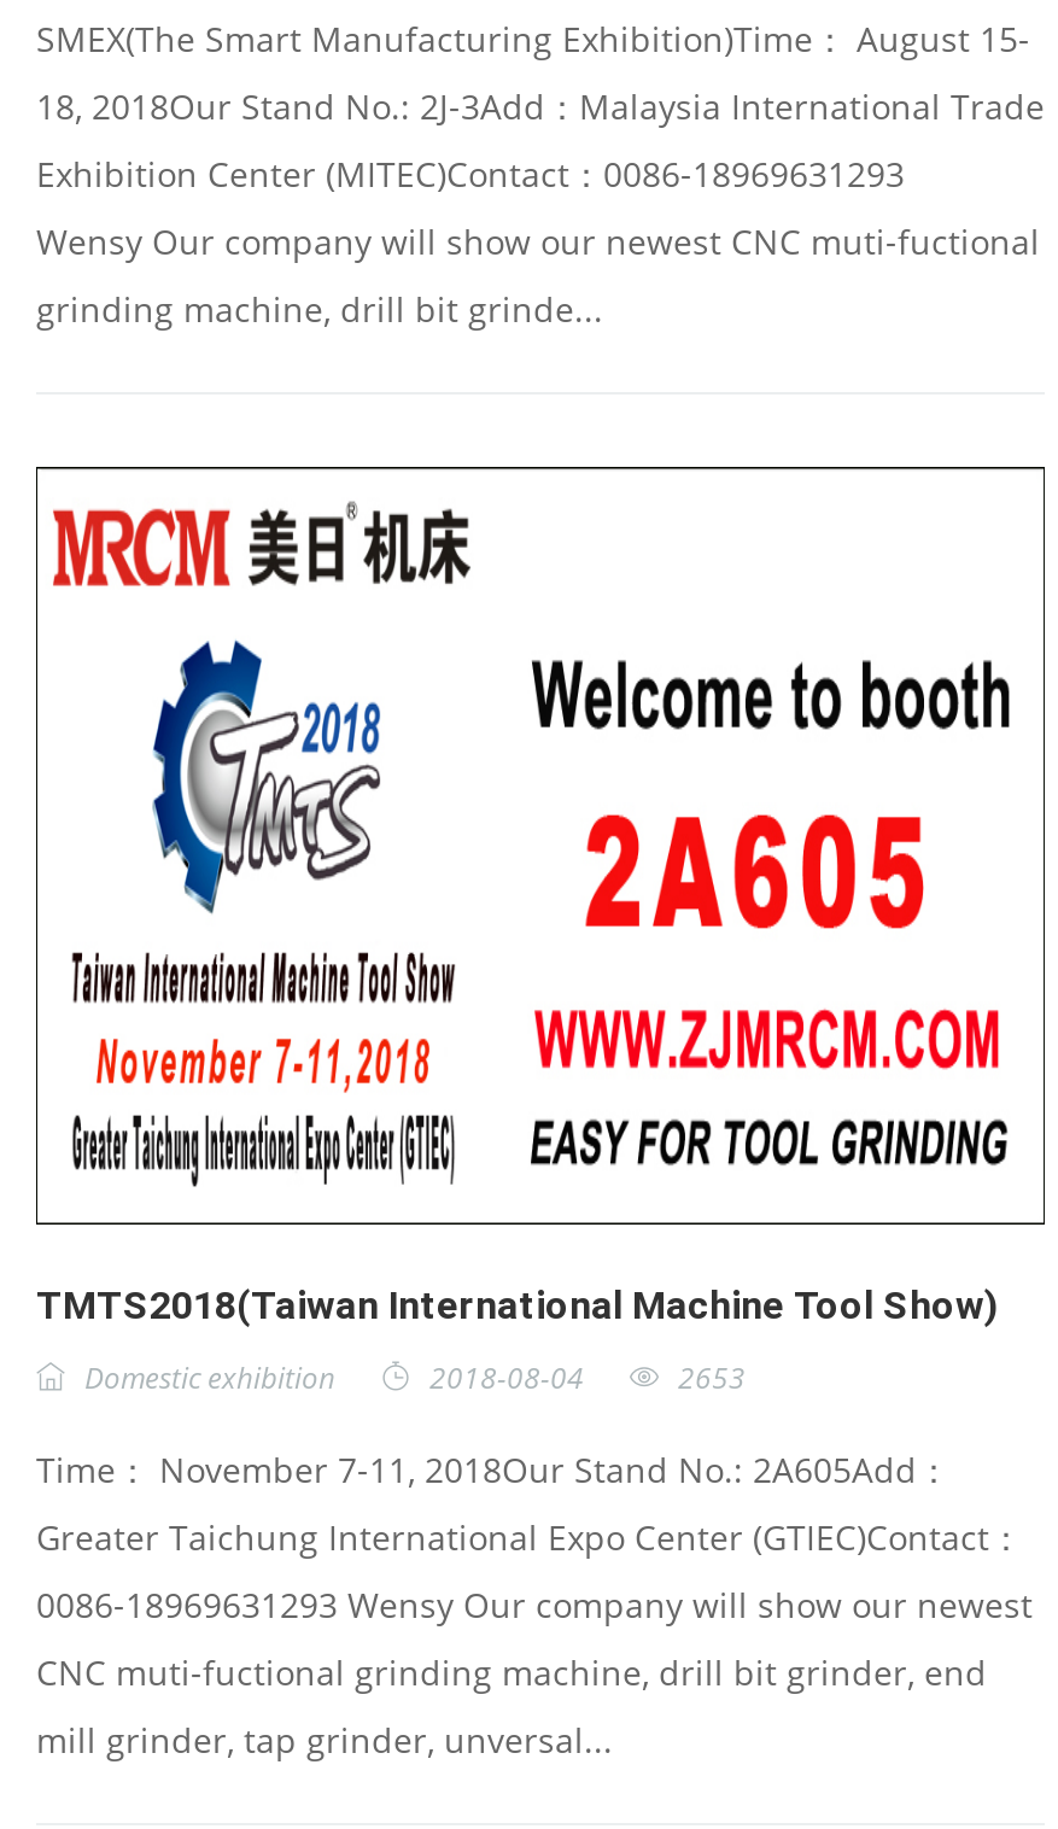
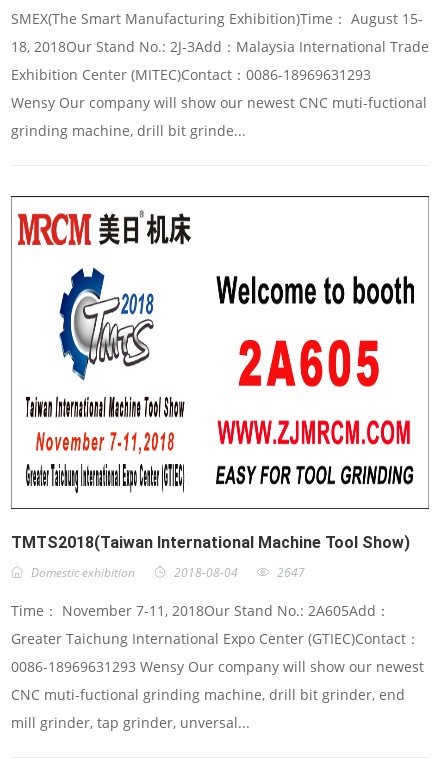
- 2653
+ 2647
